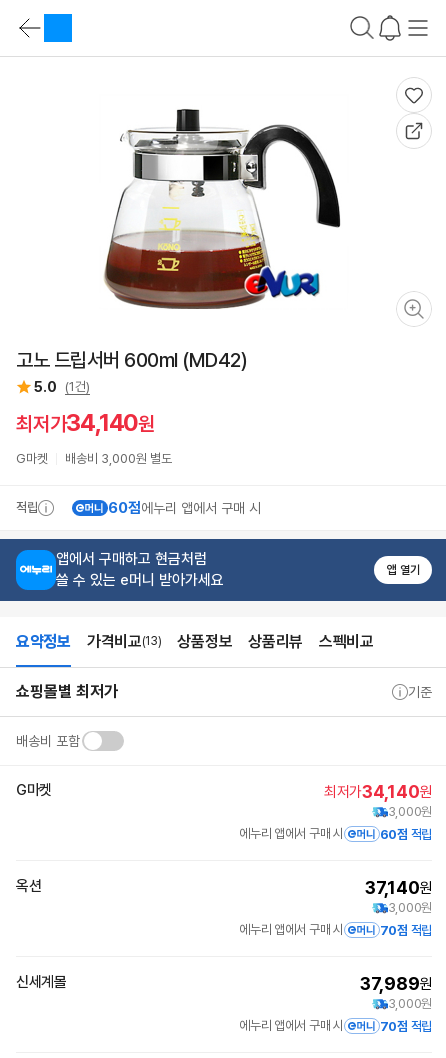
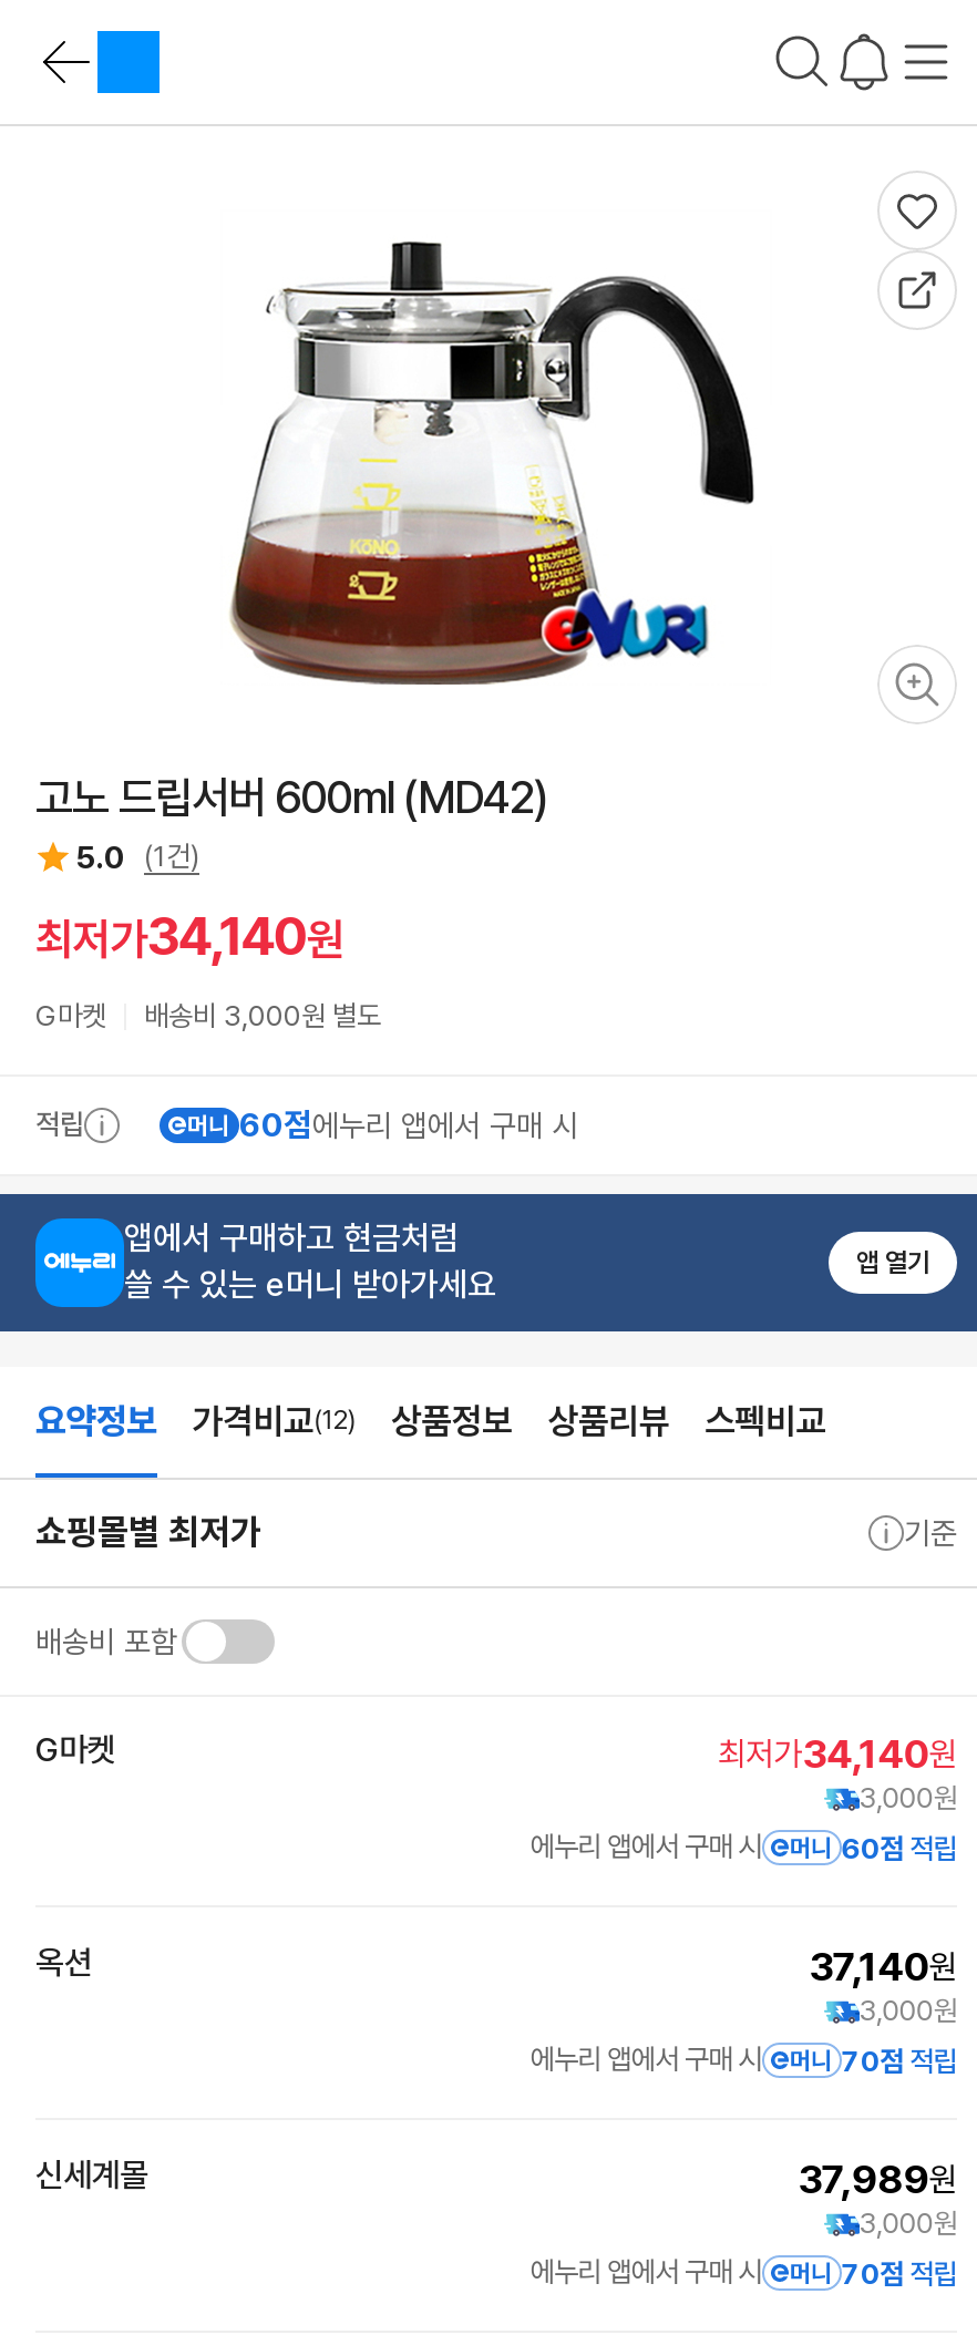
- 가격비교(13)
+ 가격비교(12)
